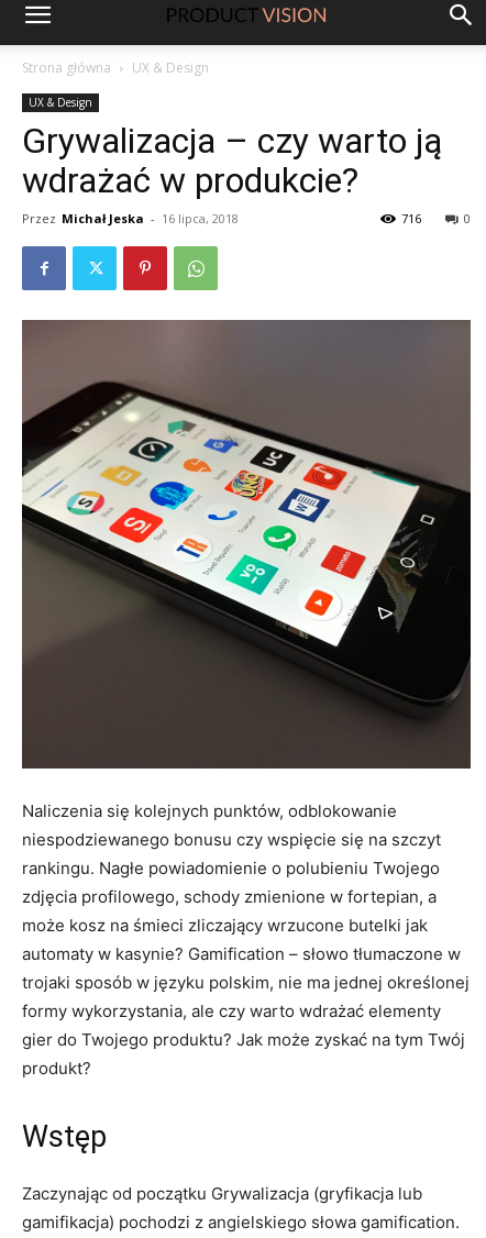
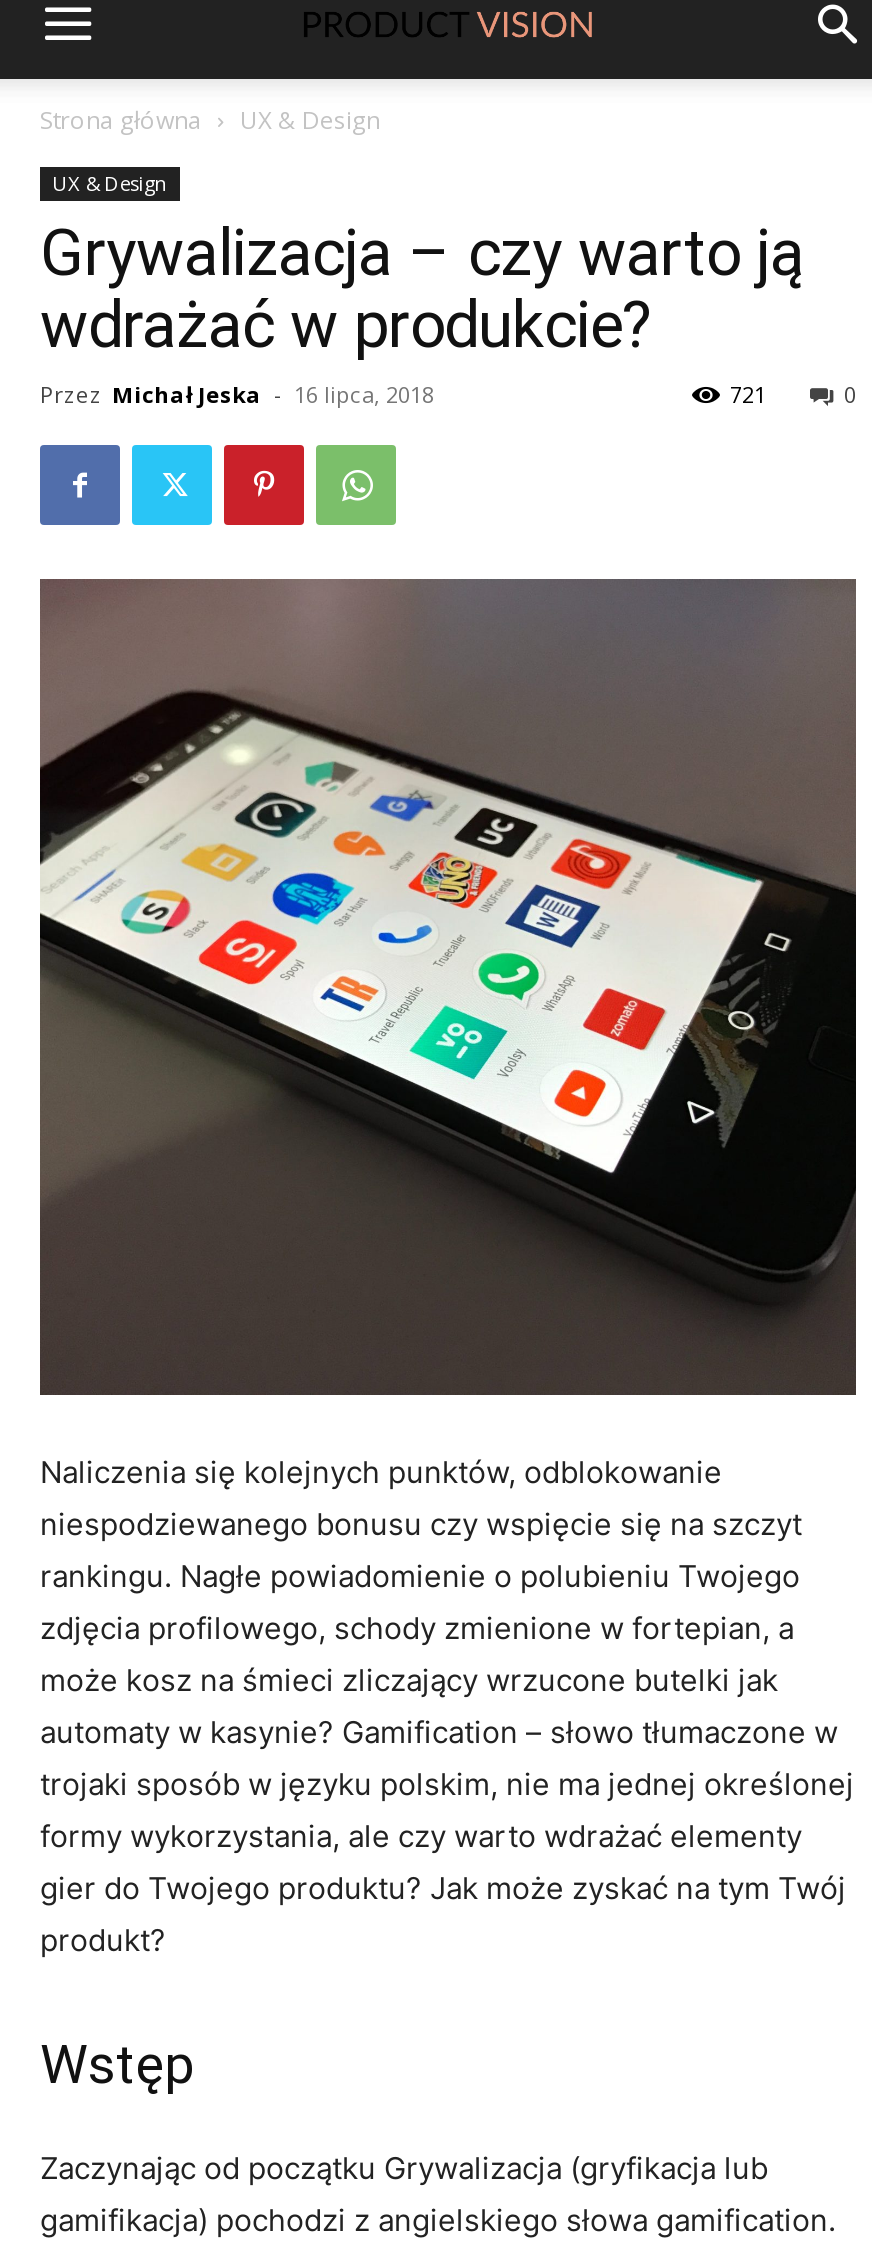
- 716
+ 721
